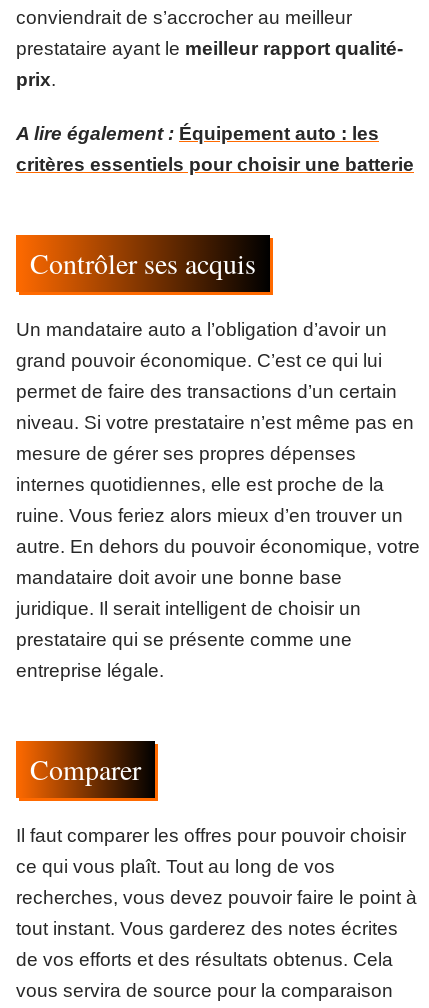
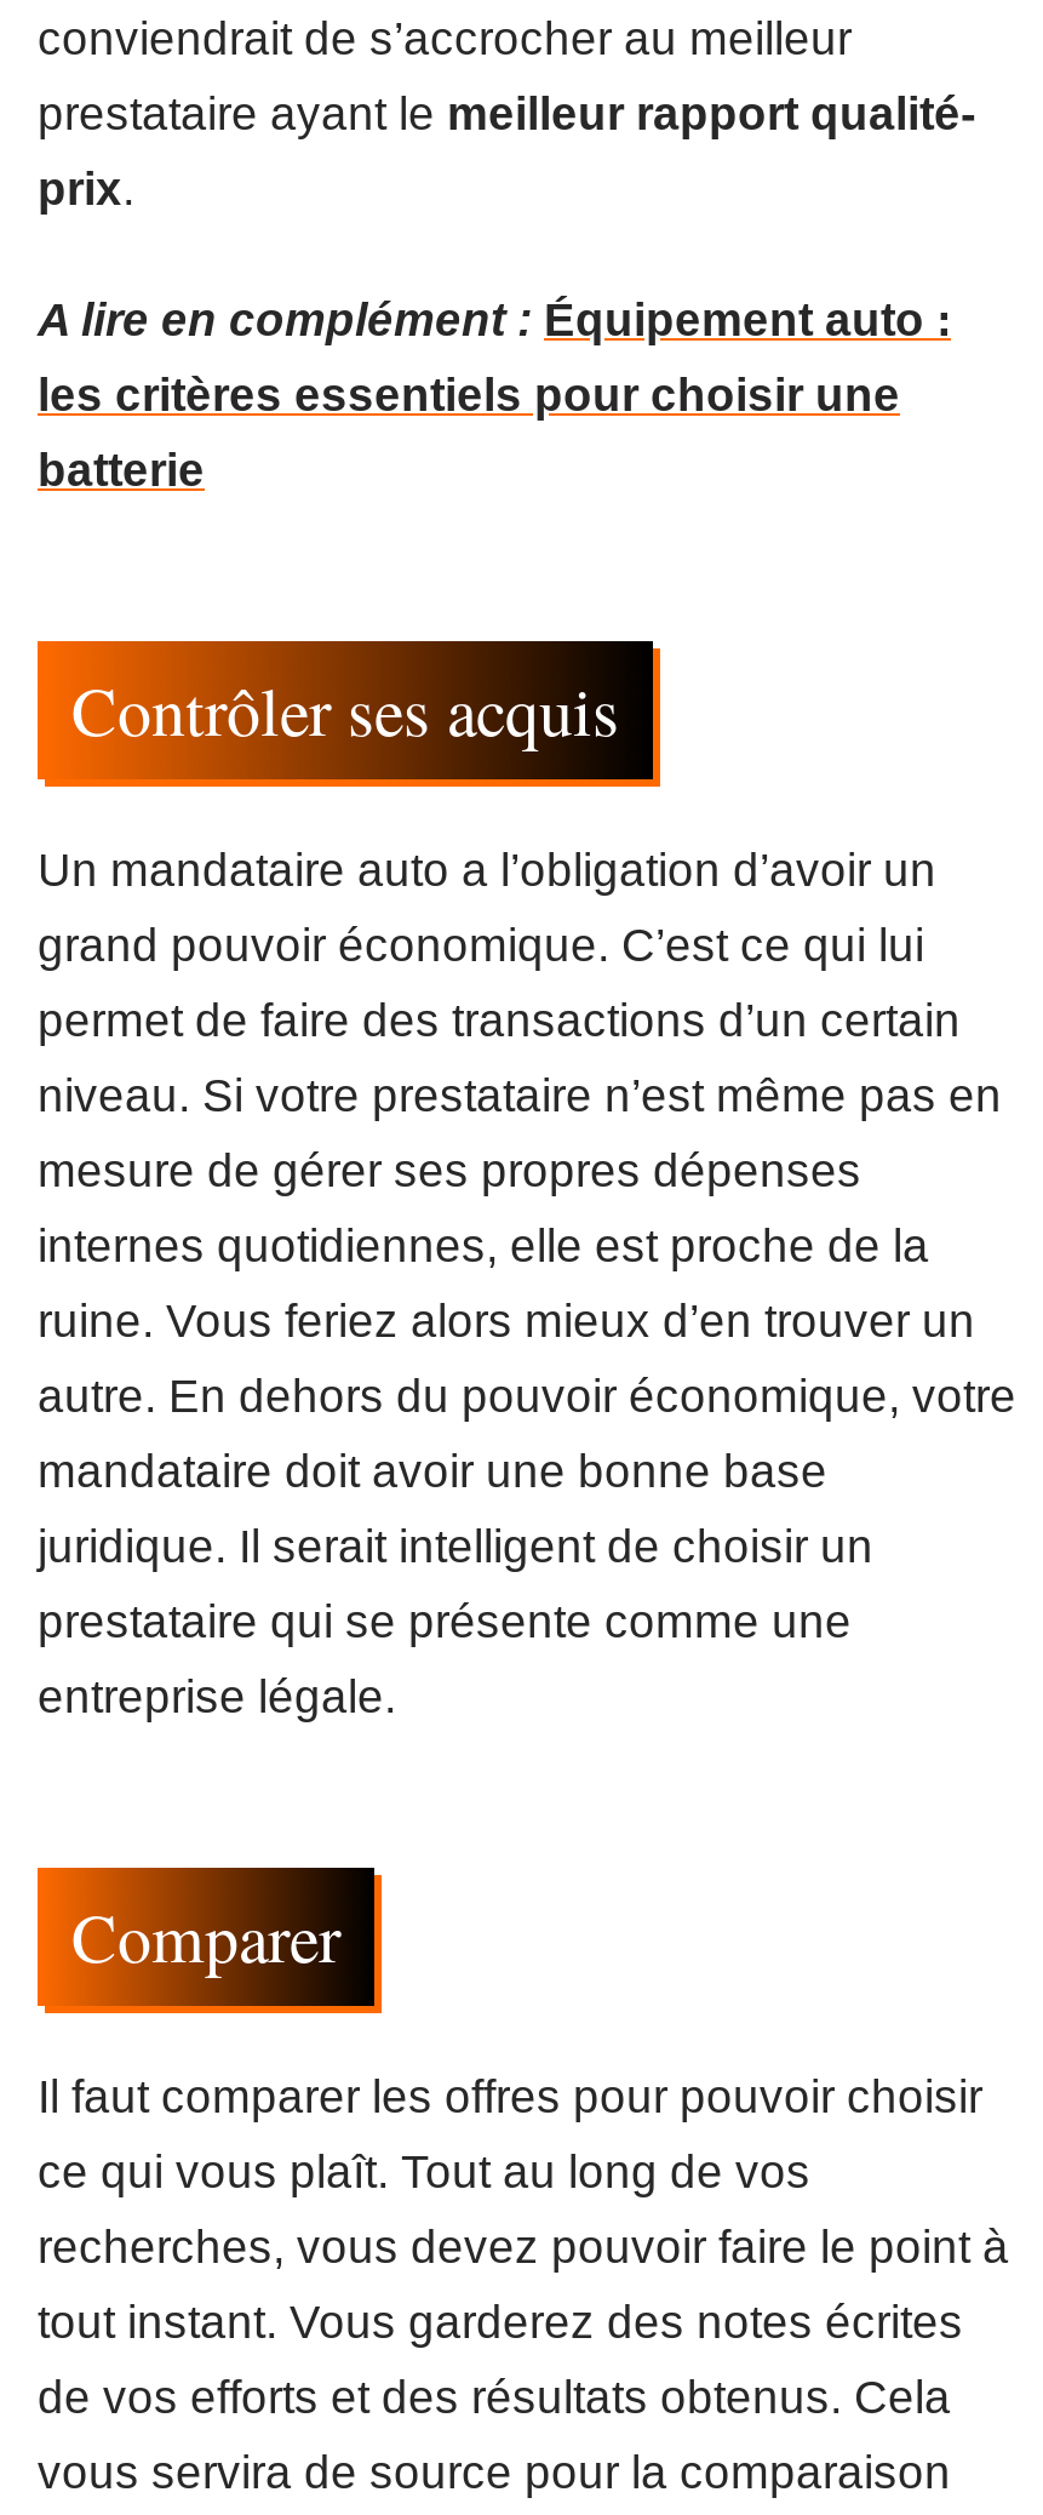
- A lire également : Équipement auto : les
- critères essentiels pour choisir une batterie
+ A lire en complément : Équipement auto :
+ les critères essentiels pour choisir une
+ batterie
